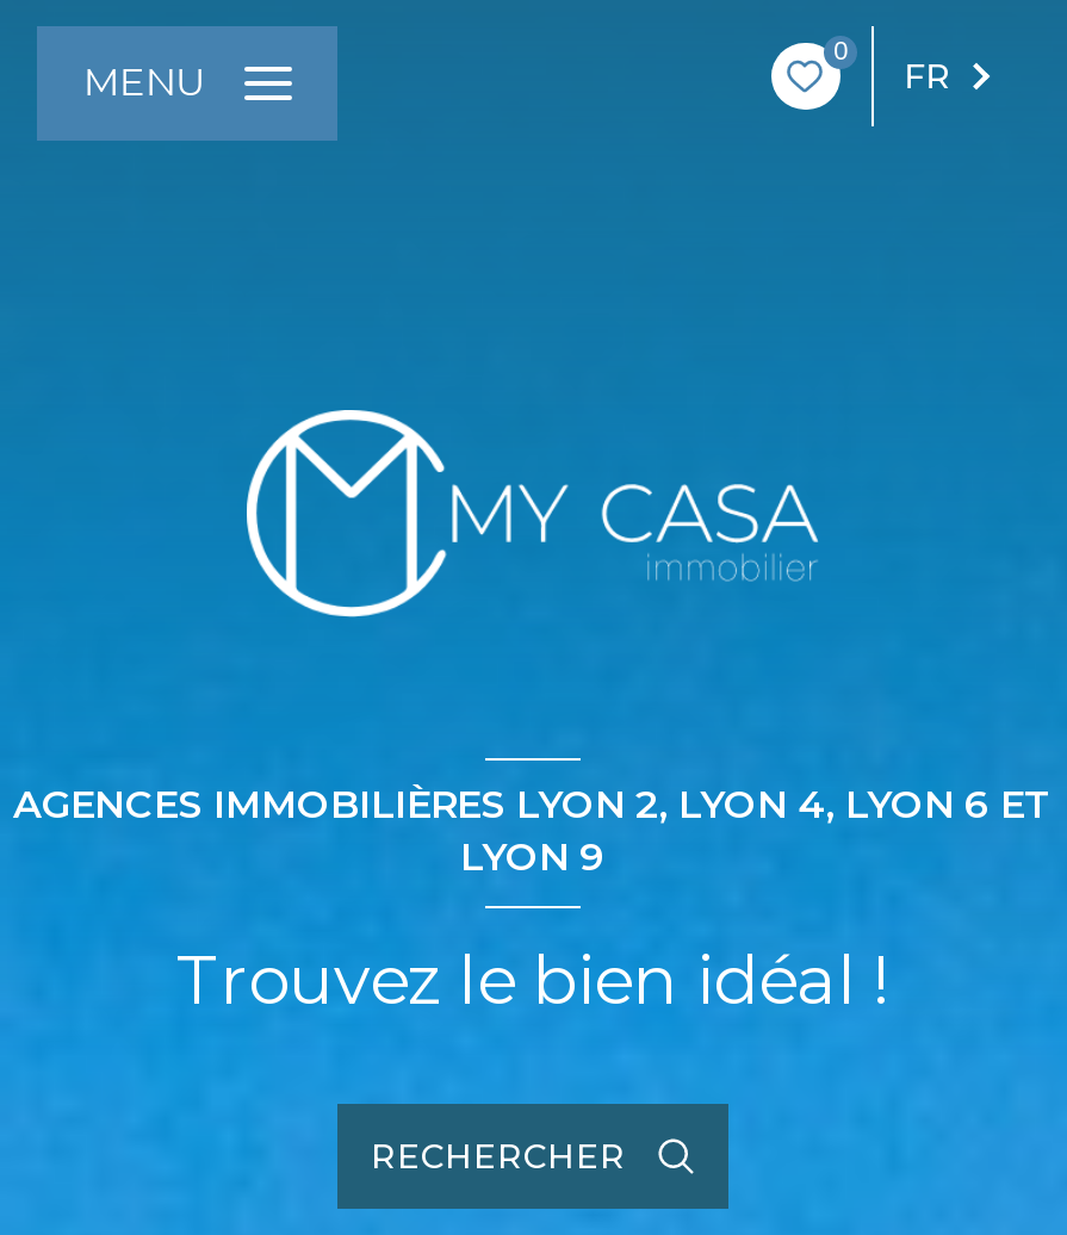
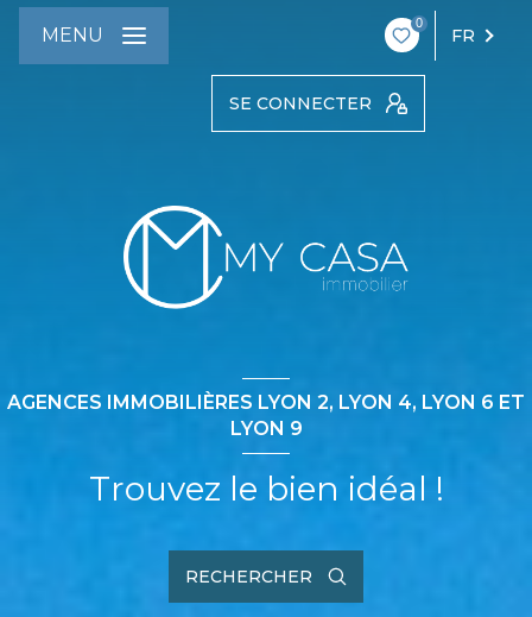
+ SE CONNECTER
